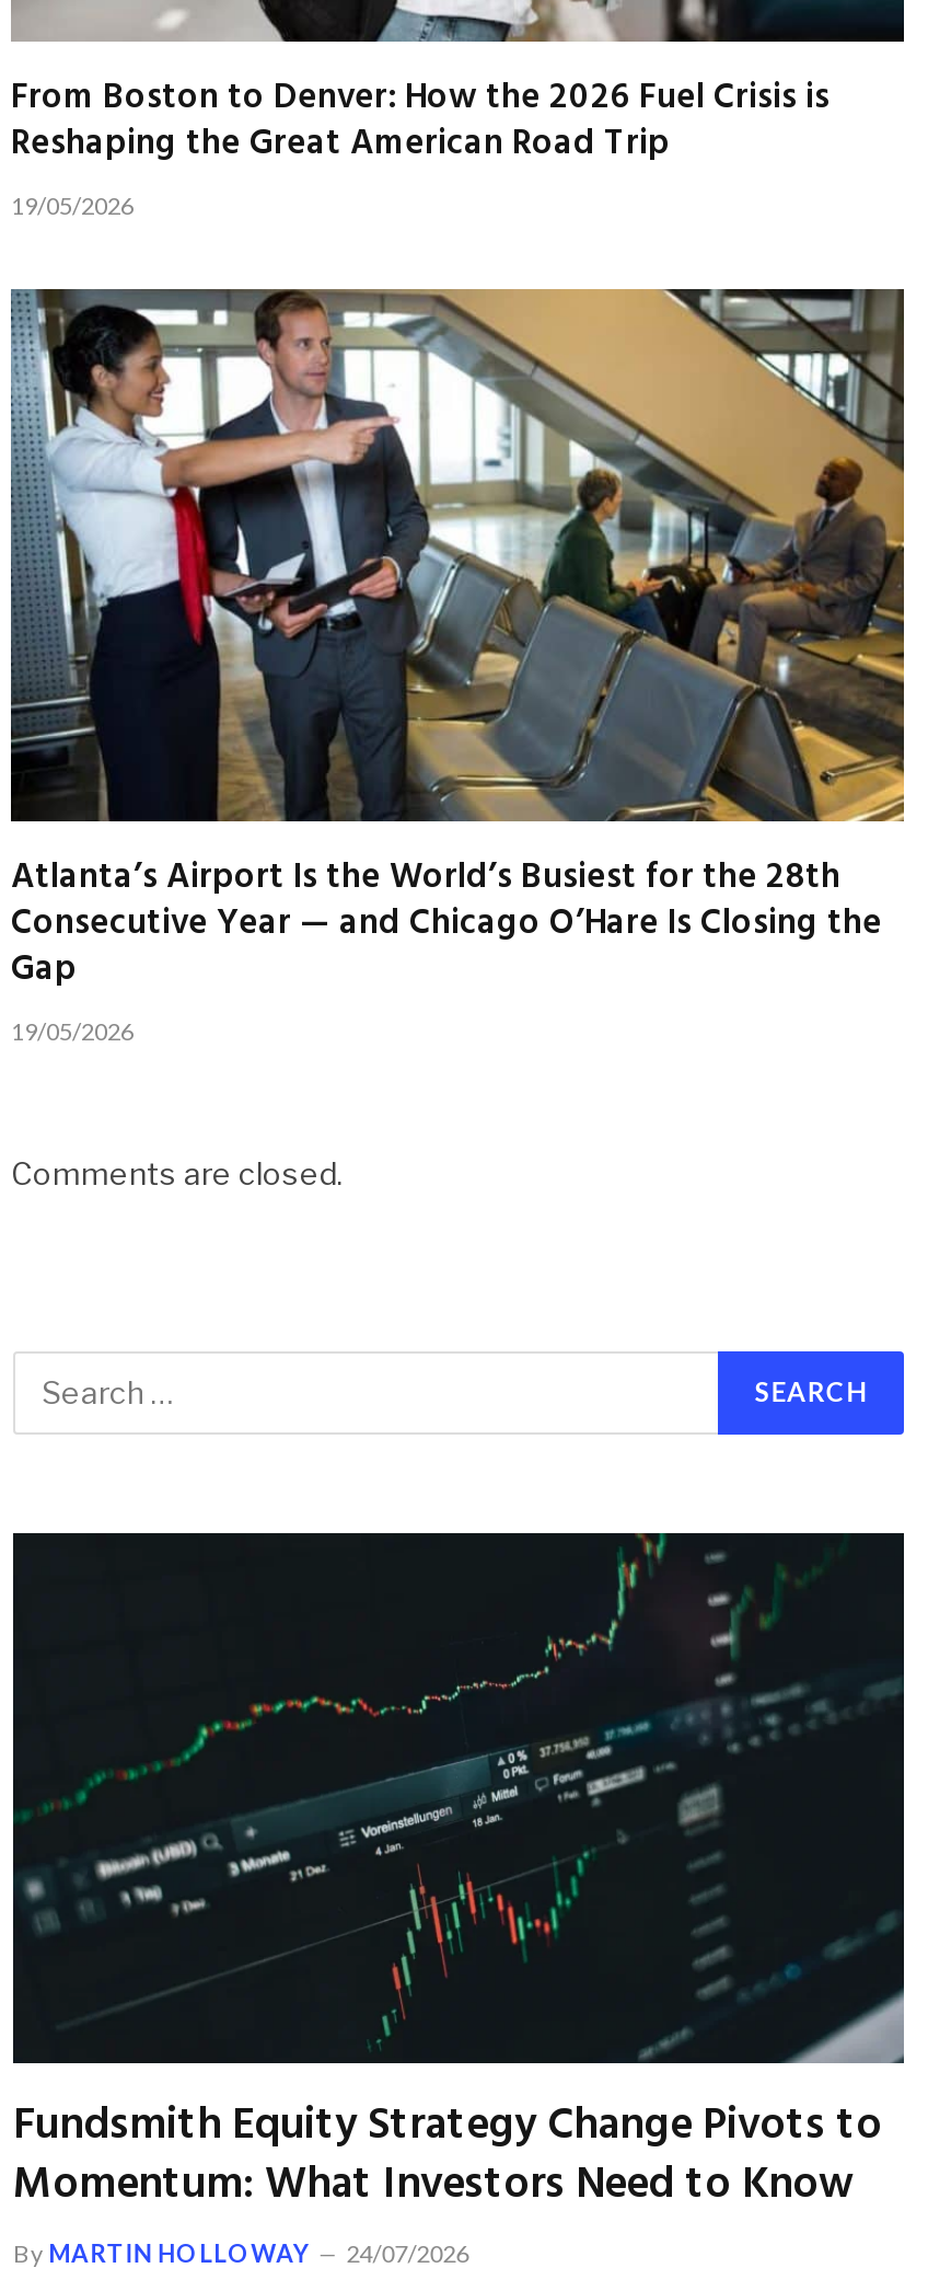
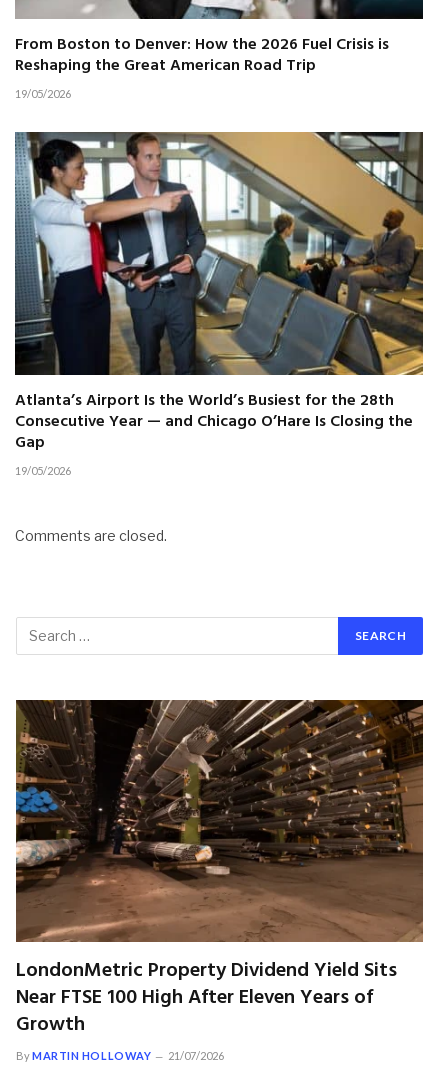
- [image]
- Fundsmith Equity Strategy Change Pivots to
- Momentum: What Investors Need to Know
+ [image]
+ LondonMetric Property Dividend Yield Sits
+ Near FTSE 100 High After Eleven Years of
+ Growth

- By MARTIN HOLLOWAY 24/07/2026
+ By MARTIN HOLLOWAY 21/07/2026
